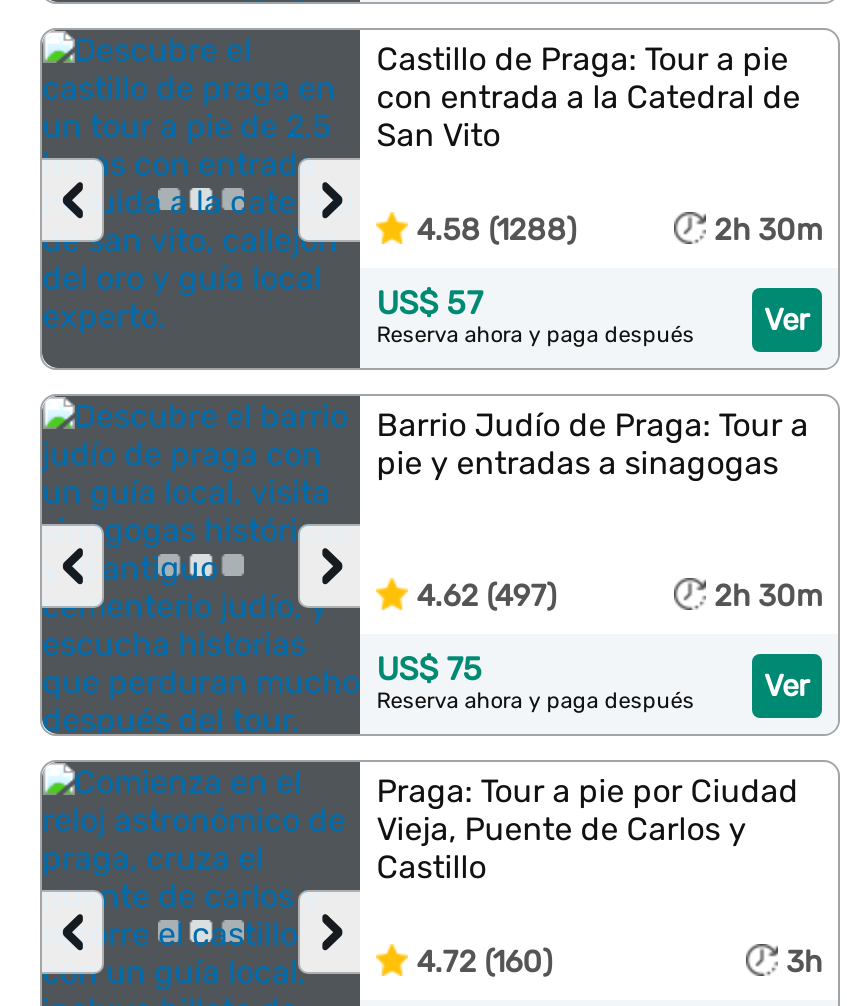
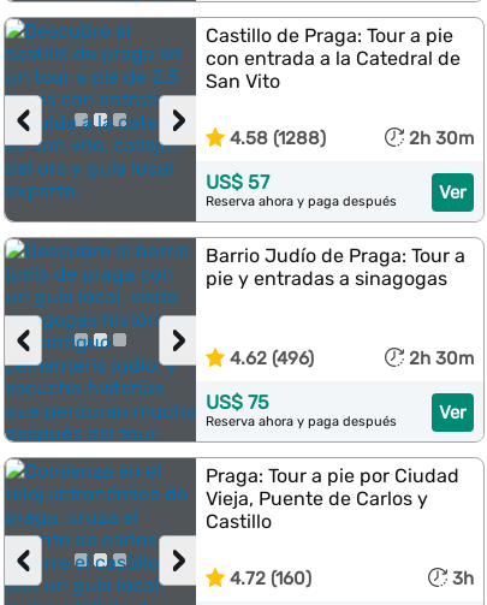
- 4.62 (497)
+ 4.62 (496)
